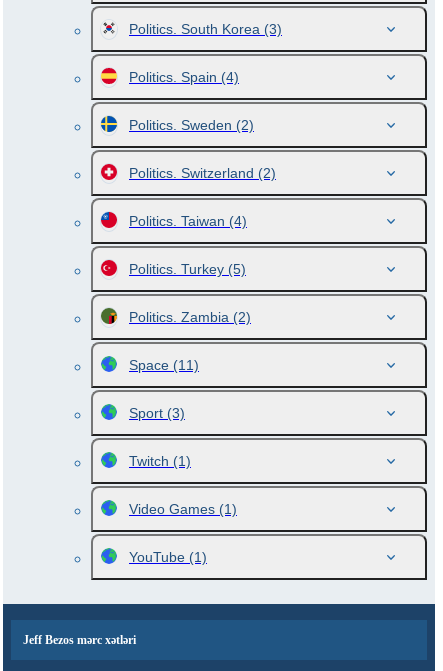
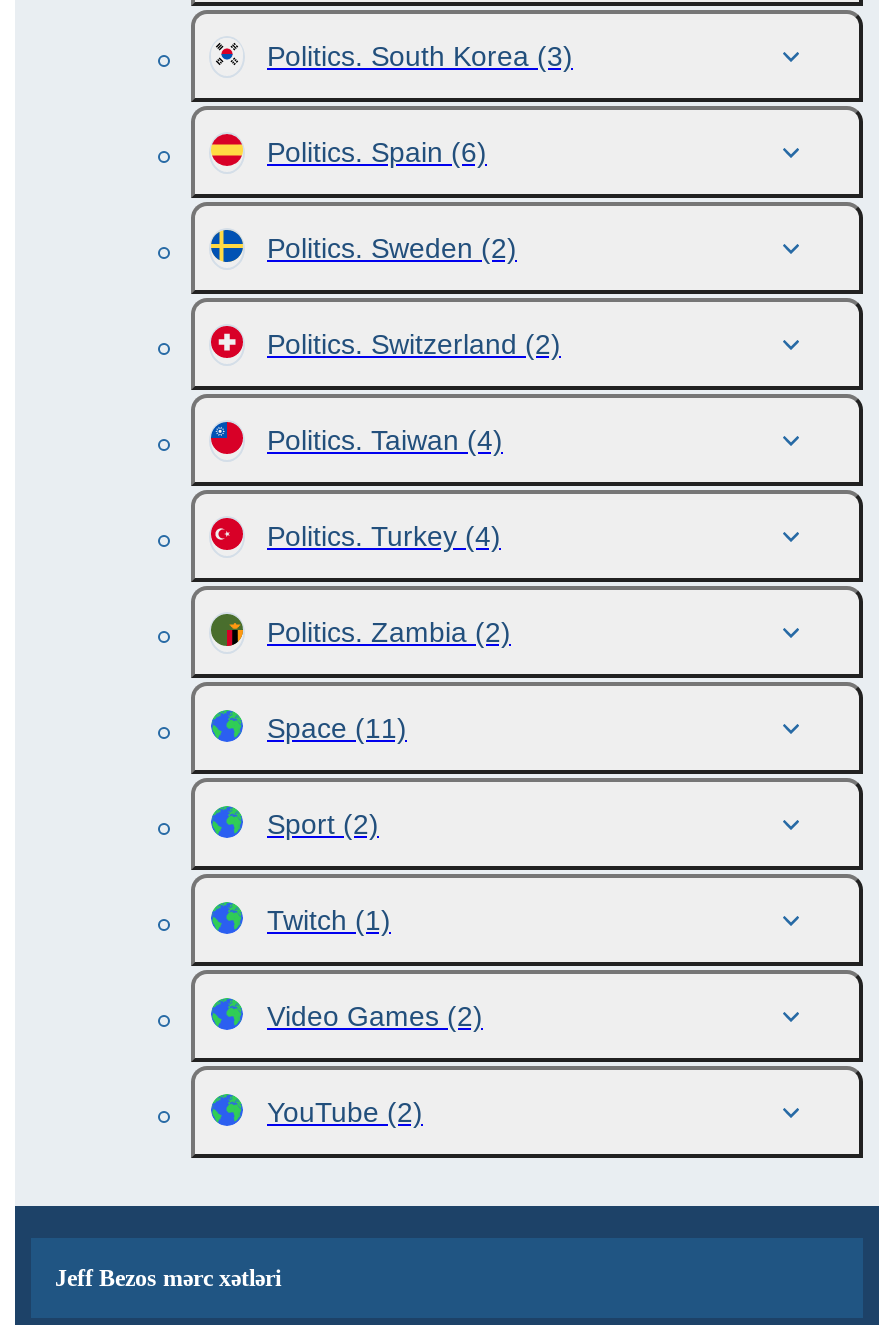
- Politics. Spain (4)
+ Politics. Spain (6)

- Politics. Turkey (5)
+ Politics. Turkey (4)

- Sport (3)
+ Sport (2)

- Video Games (1)
+ Video Games (2)

- YouTube (1)
+ YouTube (2)
